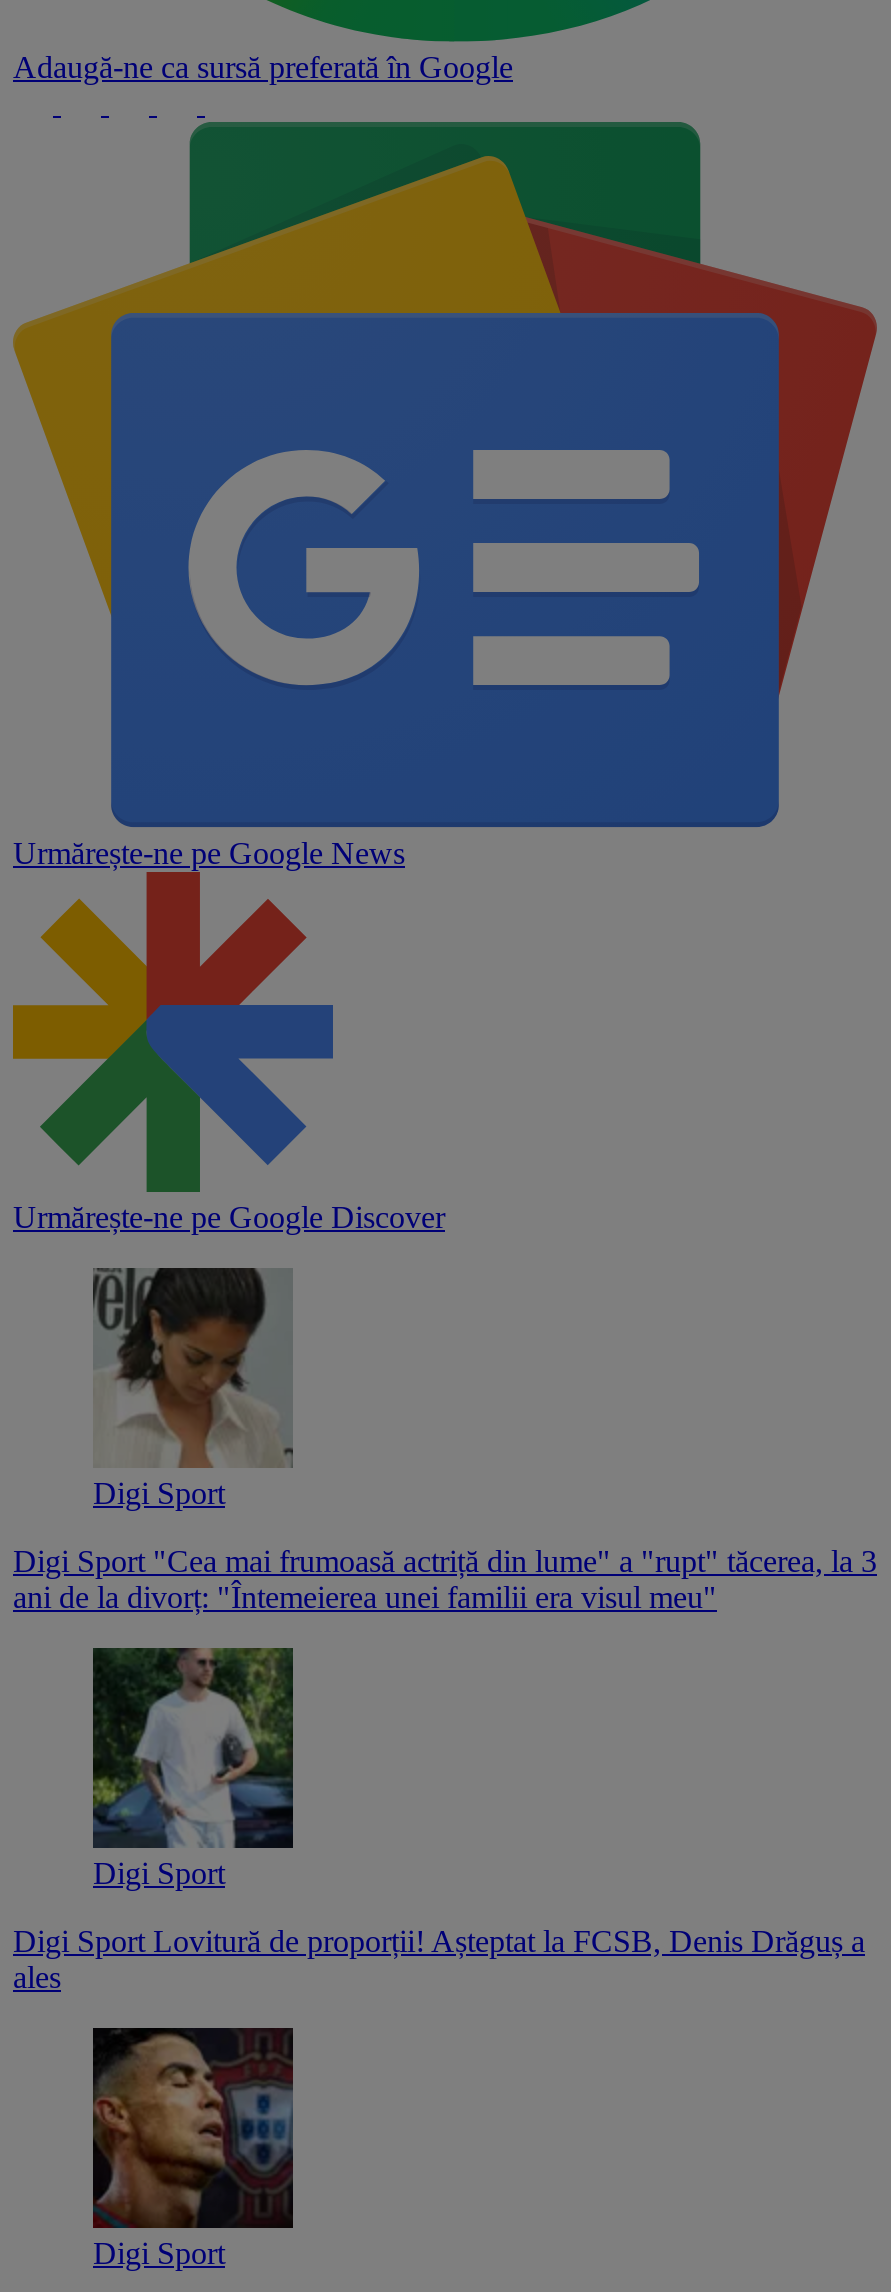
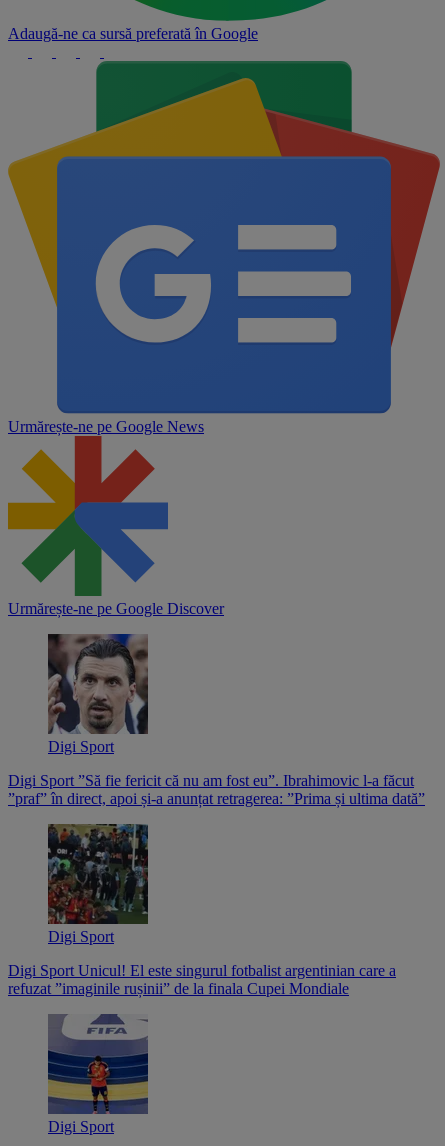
- [image]
- Digi Sport "Cea mai frumoasă actriță din lume" a "rupt" tăcerea, la 3
- ani de la divorț: "Întemeierea unei familii era visul meu"
+ [image]
+ Digi Sport”Să fie fericit că nu am fost eu”. Ibrahimovic l-a făcut
+ ”praf” în direct, apoi și-a anunțat retragerea: ”Prima și ultima dată”

- [image]
- Digi Sport Lovitură de proporții! Așteptat la FCSB, Denis Drăguș a
- ales
+ [image]
+ Digi Sport Unicul! El este singurul fotbalist argentinian care a
+ refuzat ”imaginile rușinii” de la finala Cupei Mondiale

- [image]
+ [image]
